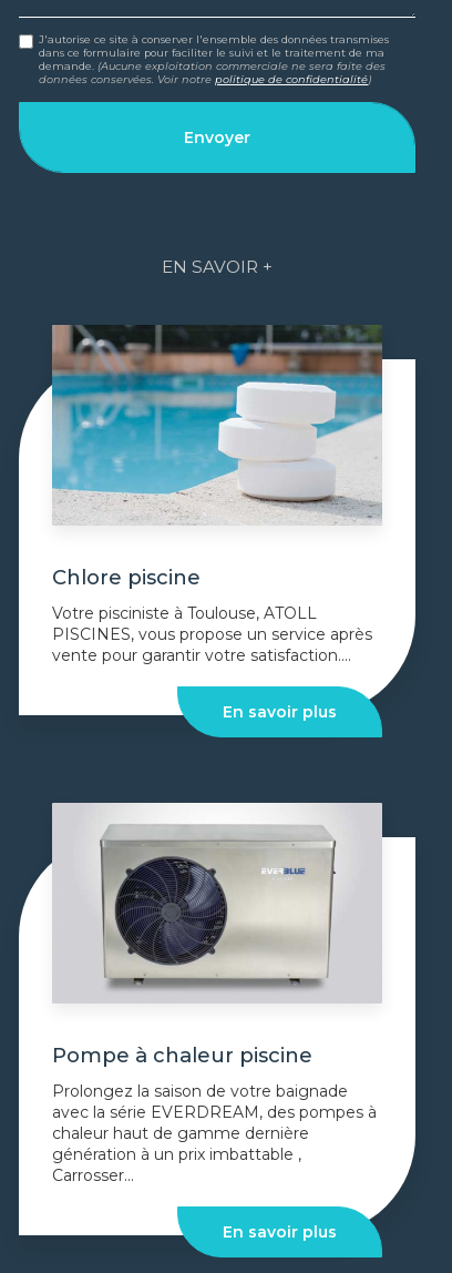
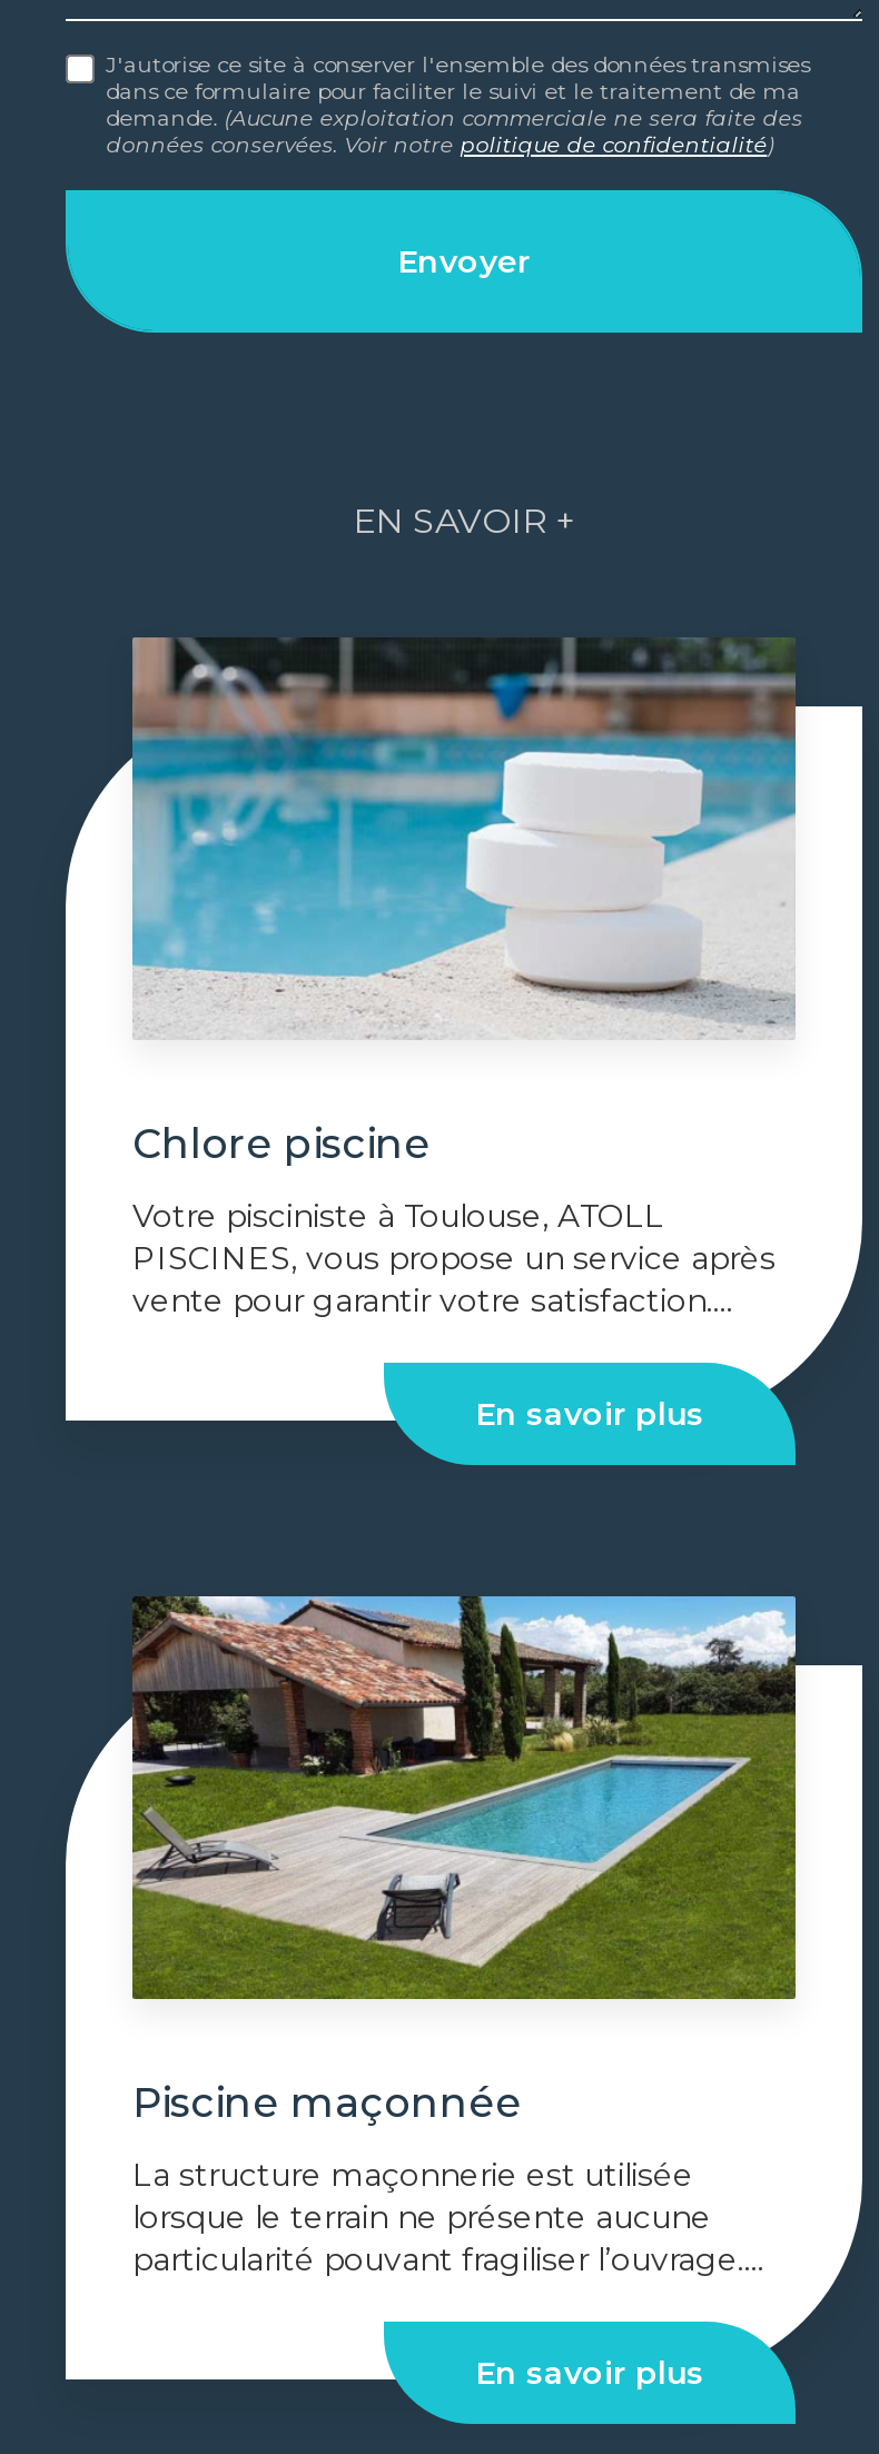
- [image]
- Pompe à chaleur piscine
+ [image]
+ Piscine maçonnée

- Prolongez la saison de votre baignade
- avec la série EVERDREAM, des pompes à
- chaleur haut de gamme dernière
- génération à un prix imbattable ,
- Carrosser...
+ La structure maçonnerie est utilisée
+ lorsque le terrain ne présente aucune
+ particularité pouvant fragiliser l’ouvrage....
